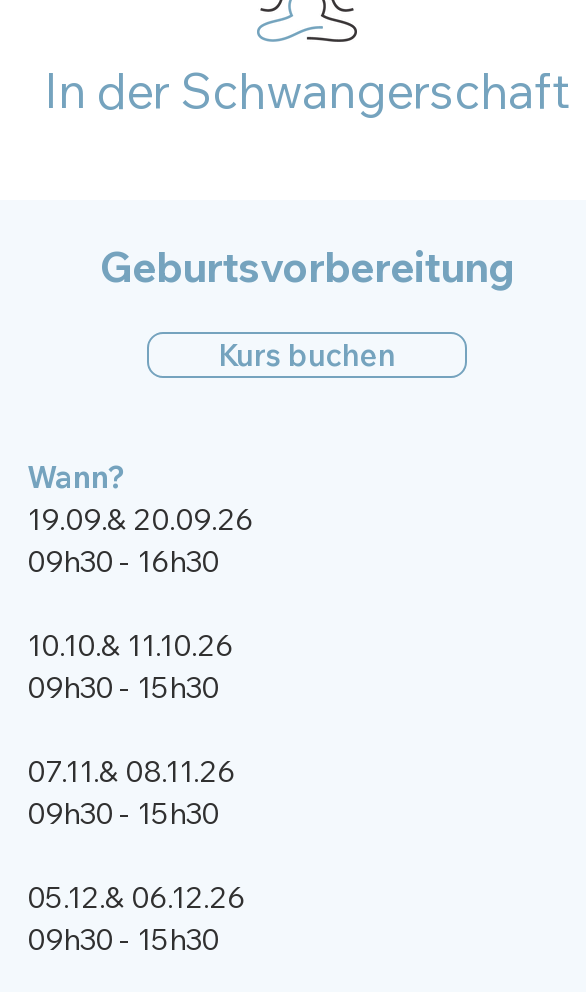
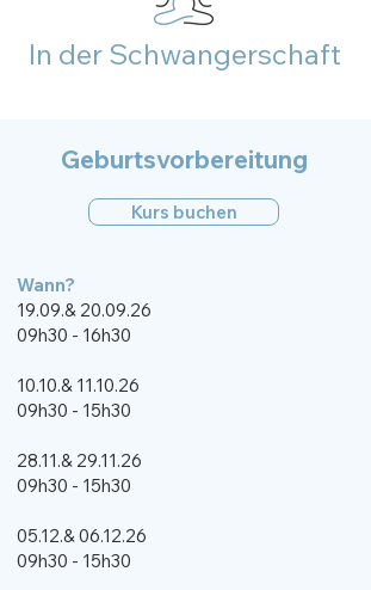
- 07.11.& 08.11.26
+ 28.11.& 29.11.26
